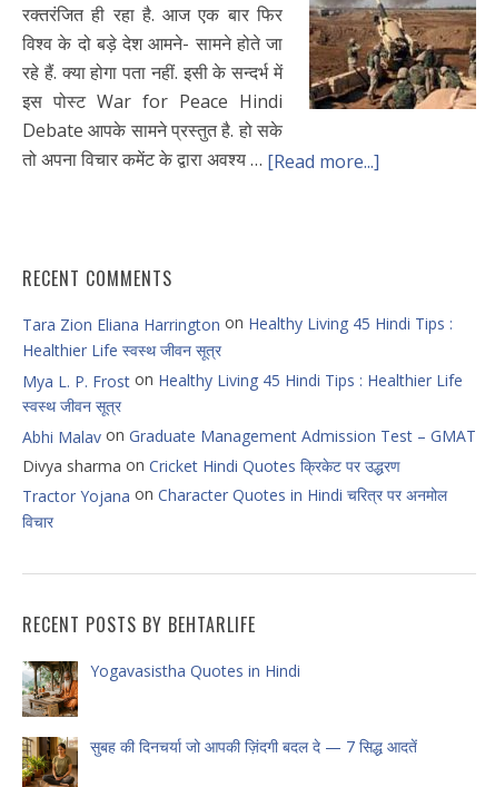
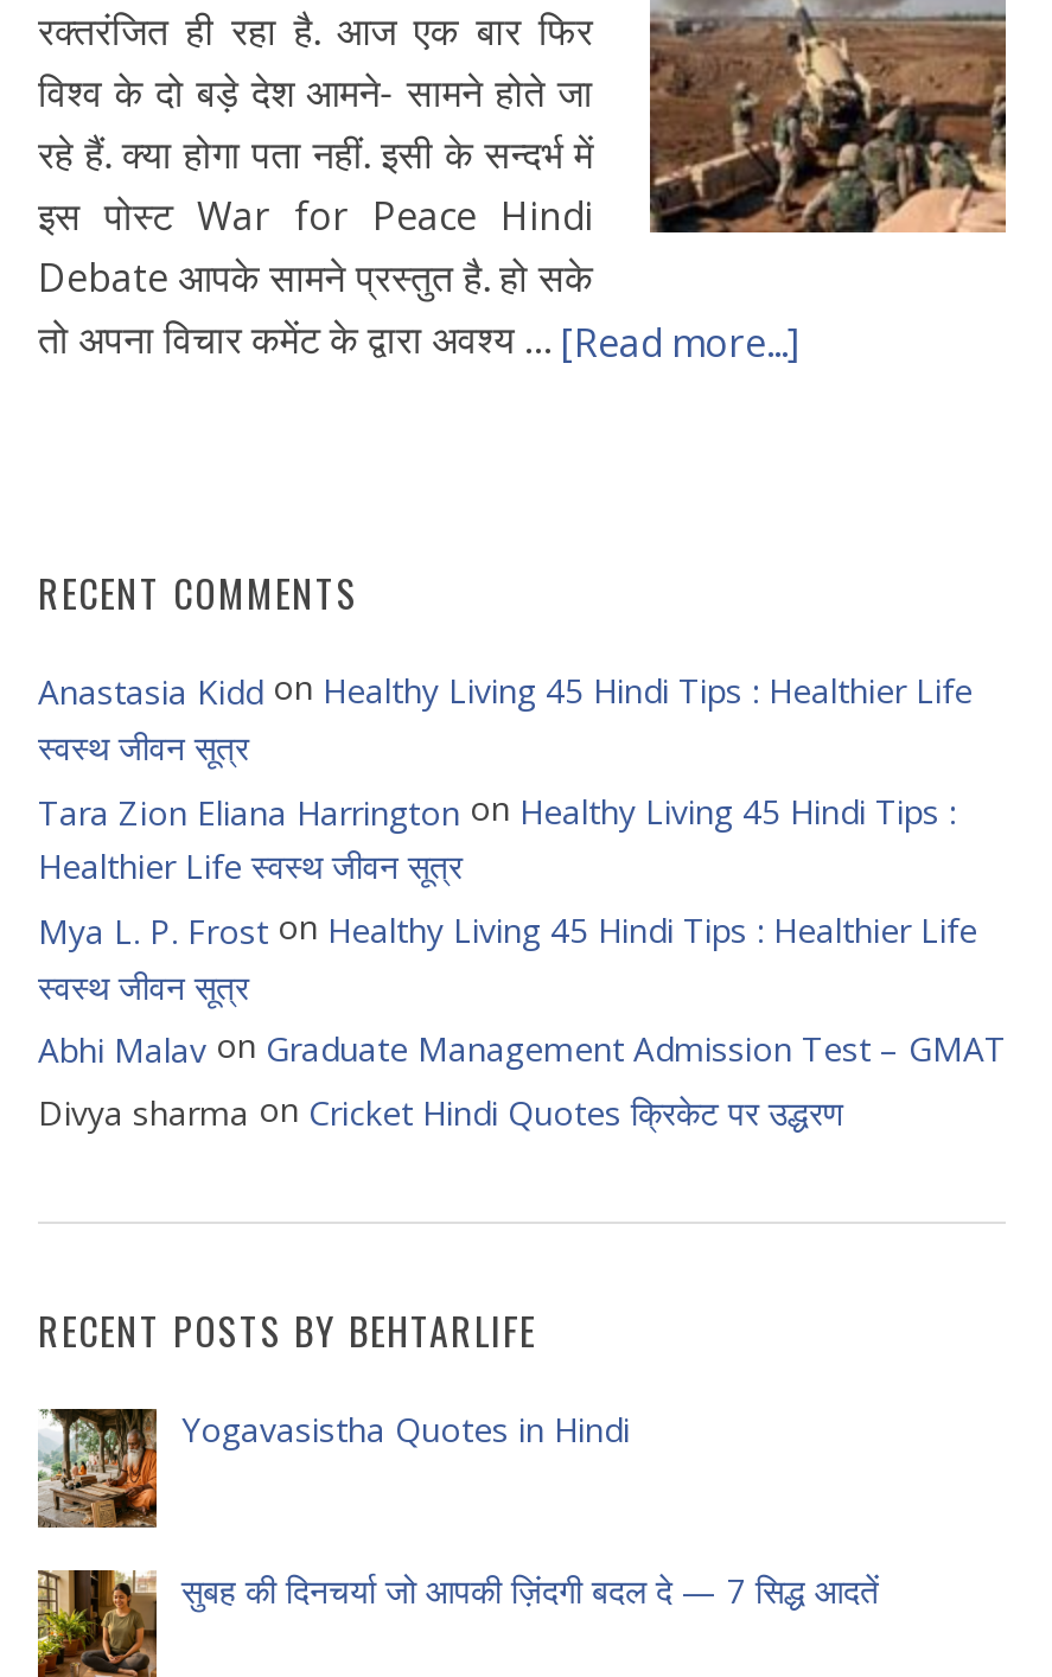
+ Anastasia Kidd on Healthy Living 45 Hindi Tips : Healthier Life
+ स्वस्थ जीवन सूत्र

moved down: Tara Zion Eliana Harrington on Healthy Living 45 Hindi Tips : | Healthier Life स्वस्थ जीवन सूत्र | Mya L. P. Frost on Healthy Living 45 Hindi Tips : Healthier Life | स्वस्थ जीवन सूत्र | Abhi Malav on Graduate Management Admission Test – GMAT | Divya sharma on Cricket Hindi Quotes क्रिकेट पर उद्धरण

- Tractor Yojana on Character Quotes in Hindi चरित्र पर अनमोल
- विचार
